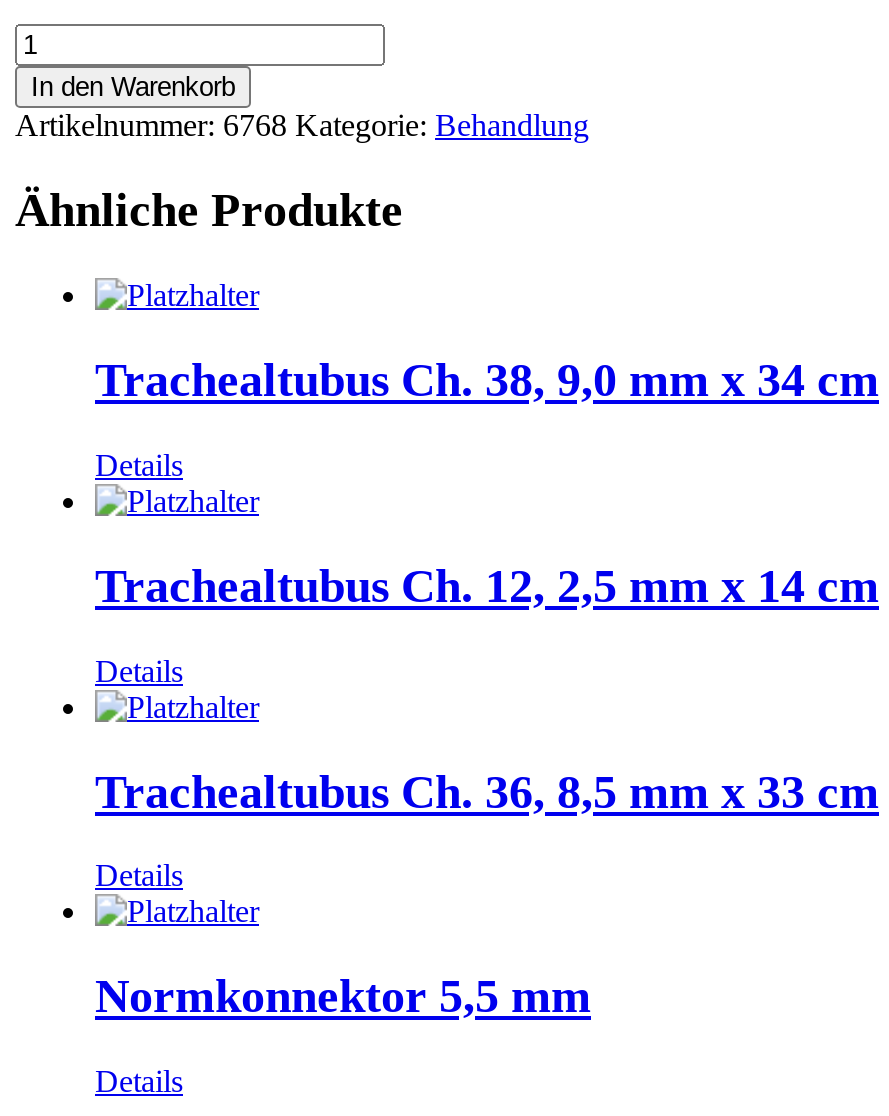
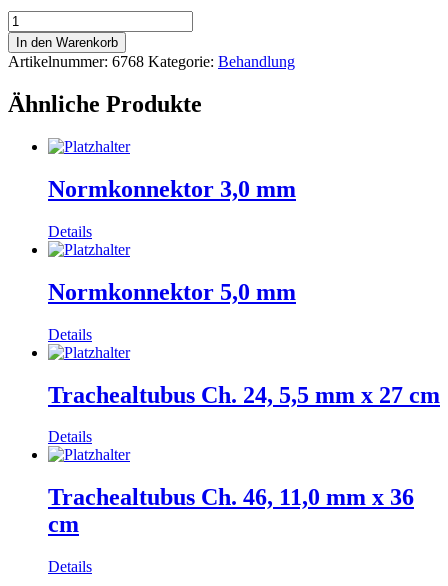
- Trachealtubus Ch. 38, 9,0 mm x 34 cm
+ Normkonnektor 3,0 mm

- Trachealtubus Ch. 12, 2,5 mm x 14 cm
+ Normkonnektor 5,0 mm

- Trachealtubus Ch. 36, 8,5 mm x 33 cm
+ Trachealtubus Ch. 24, 5,5 mm x 27 cm

- Normkonnektor 5,5 mm
+ Trachealtubus Ch. 46, 11,0 mm x 36
+ cm
